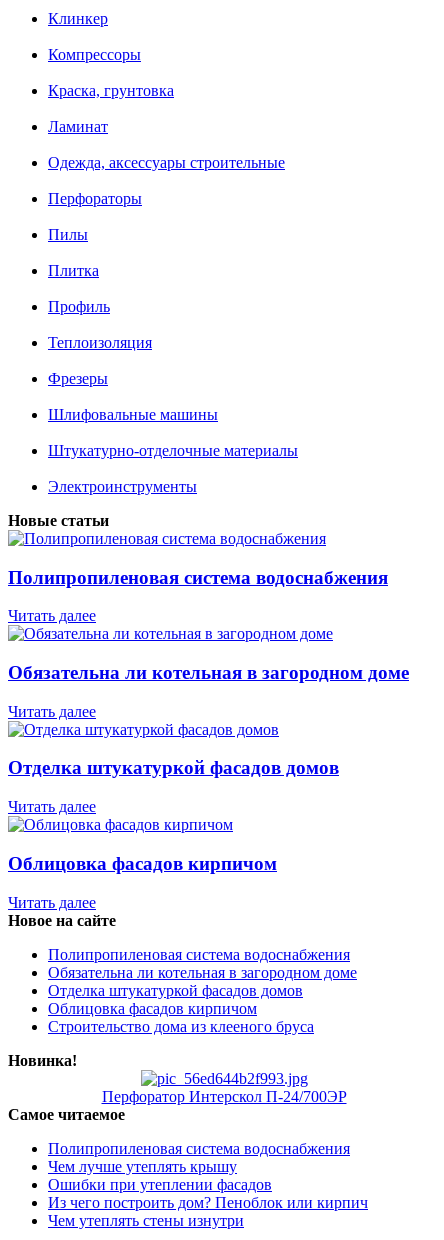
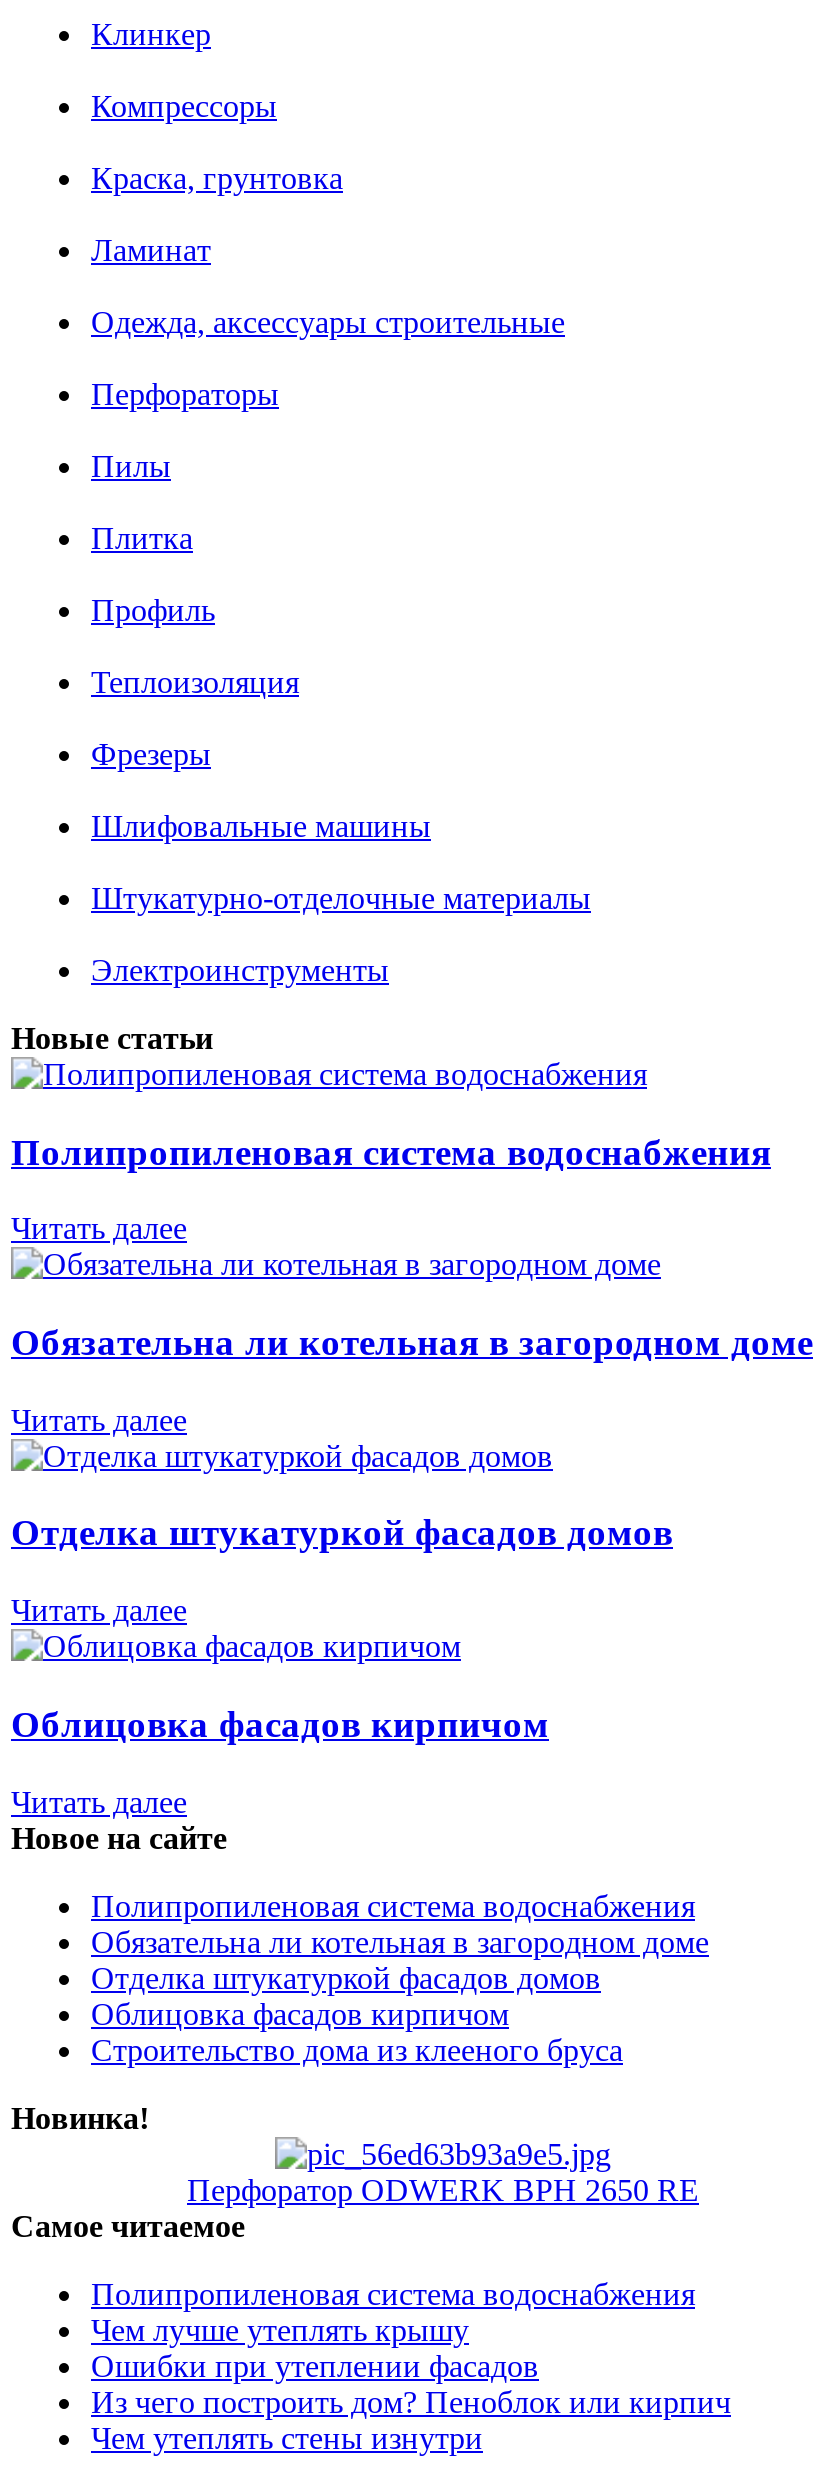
- Перфоратор Интерскол П-24/700ЭР
+ Перфоратор ODWERK BPH 2650 RE
